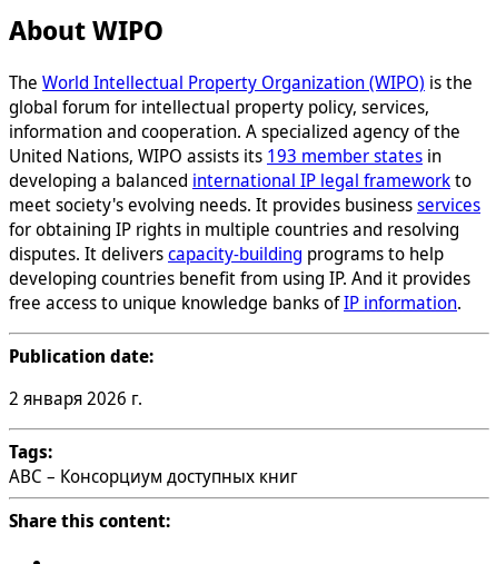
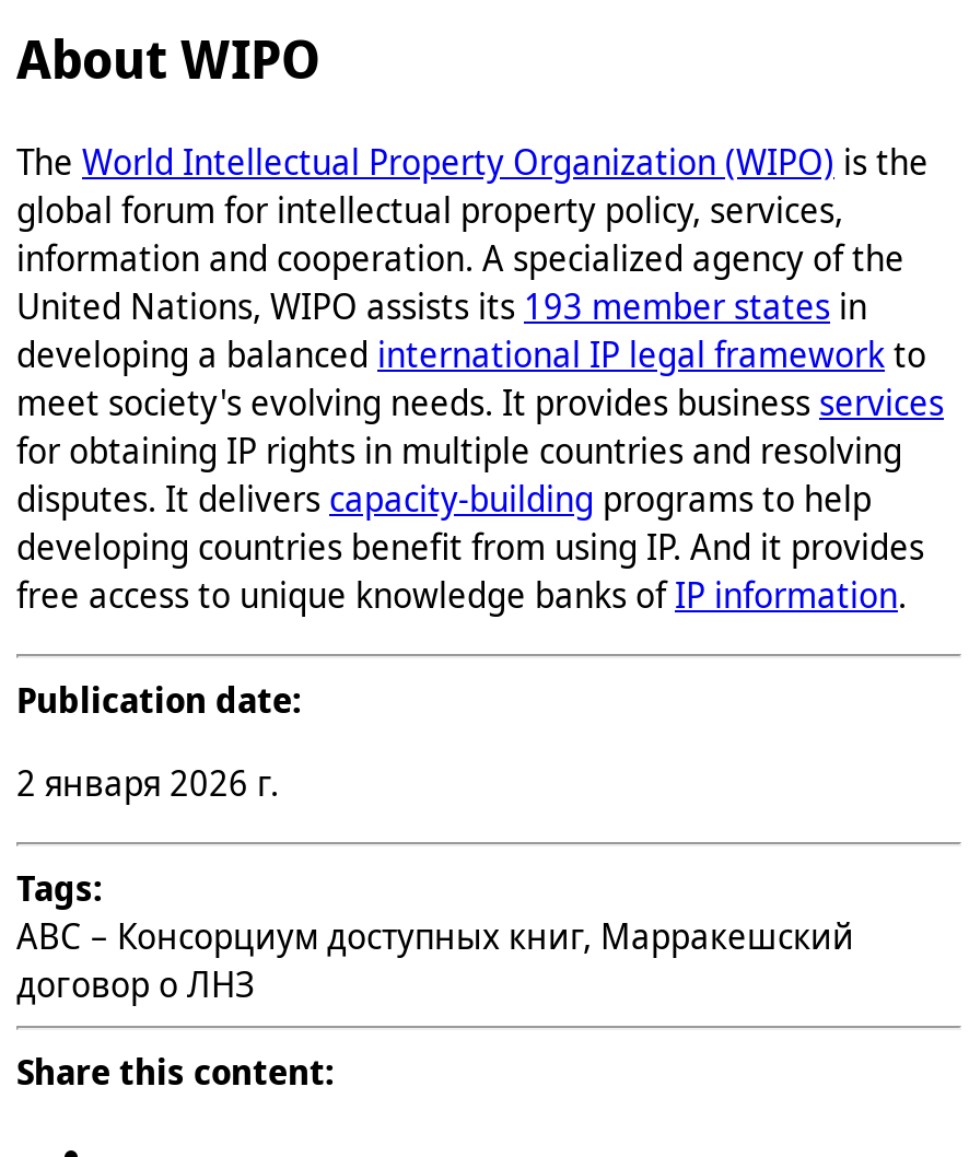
- ABC – Консорциум доступных книг
+ ABC – Консорциум доступных книг, Марракешский
+ договор о ЛНЗ
